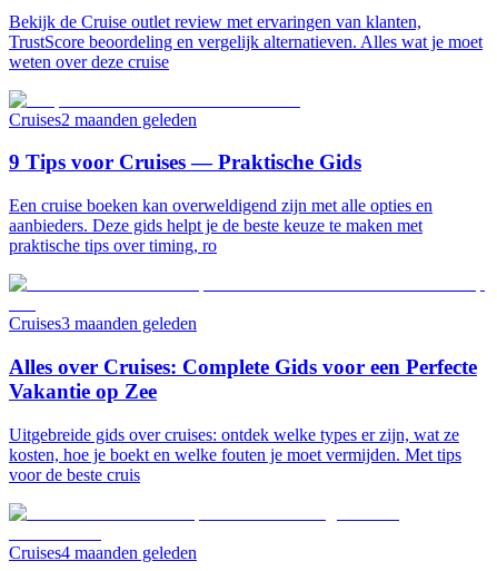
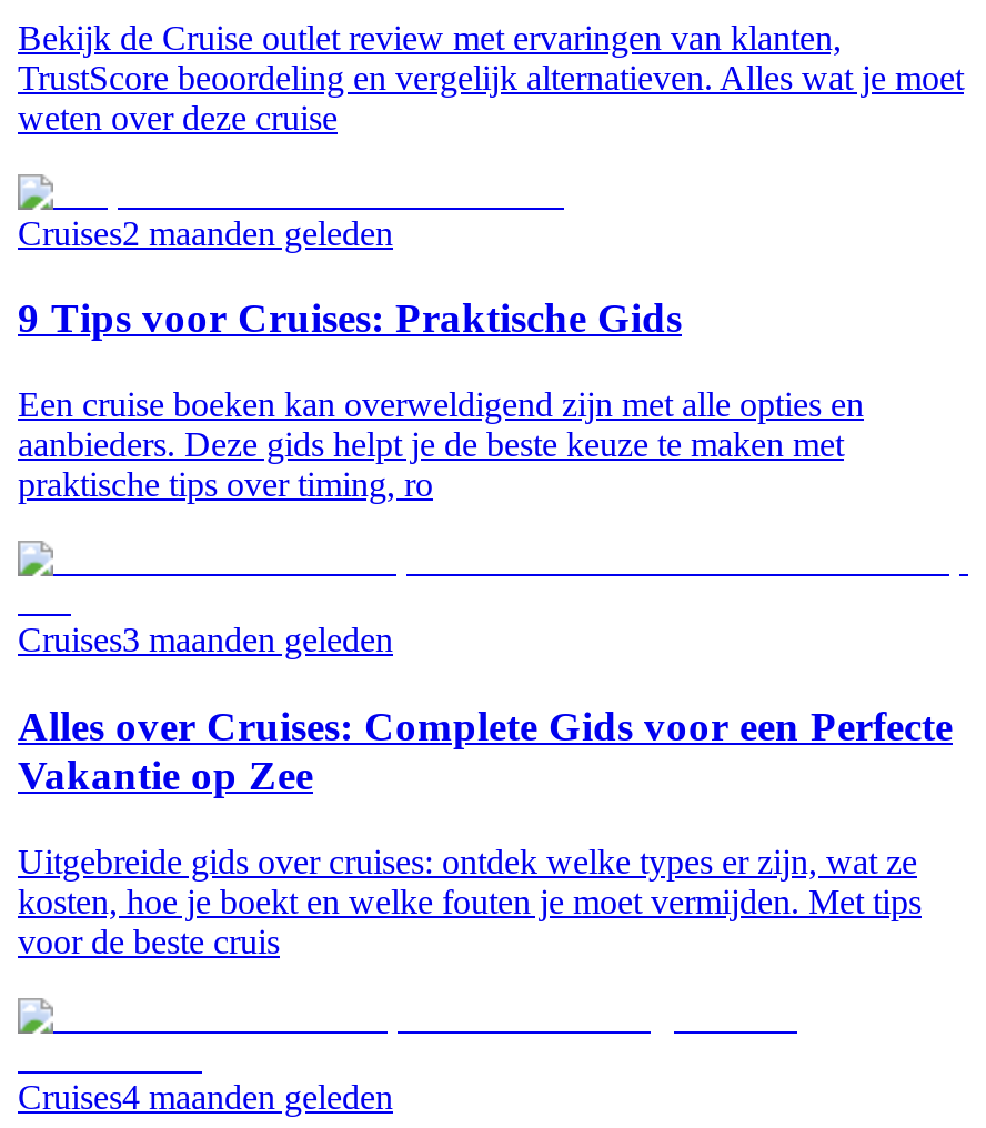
- 9 Tips voor Cruises — Praktische Gids
+ 9 Tips voor Cruises: Praktische Gids
